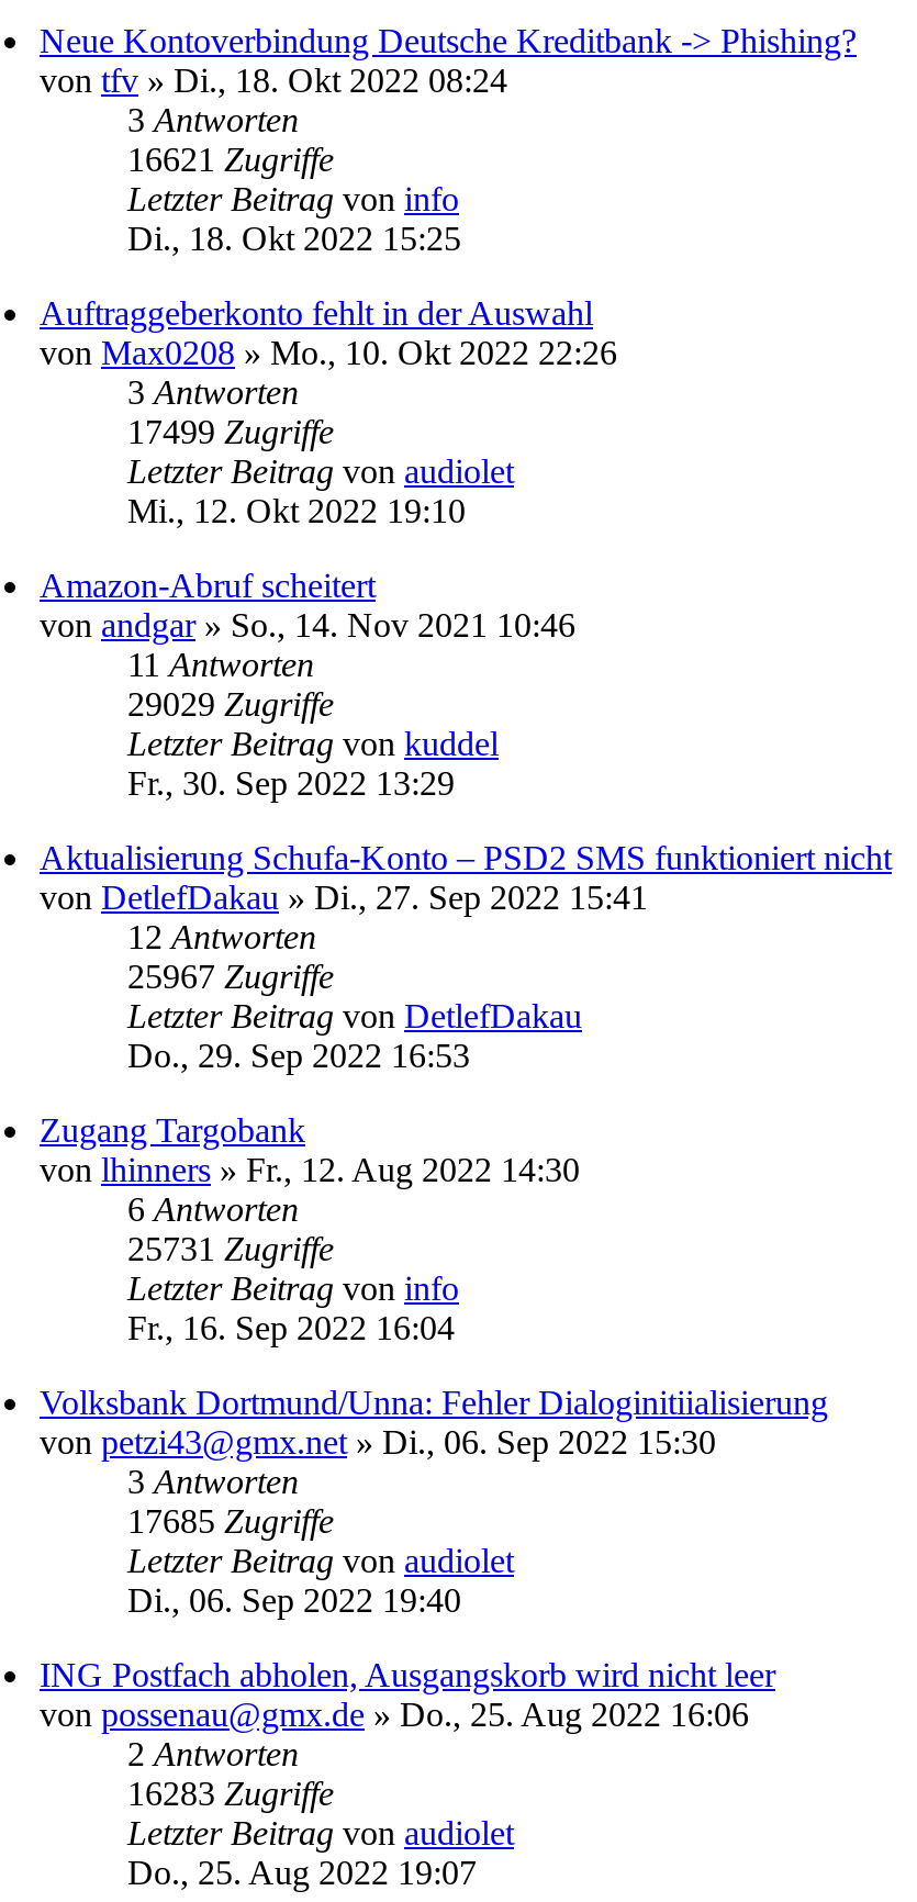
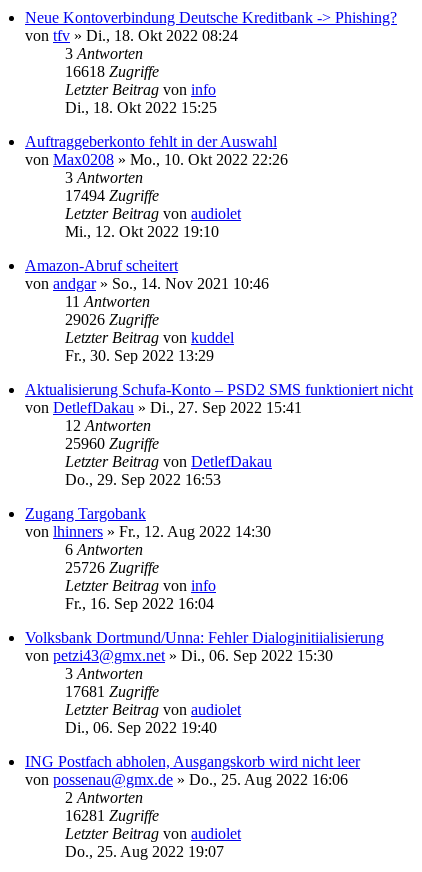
- 16621 Zugriffe
+ 16618 Zugriffe

- 17499 Zugriffe
+ 17494 Zugriffe

- 29029 Zugriffe
+ 29026 Zugriffe

- 25967 Zugriffe
+ 25960 Zugriffe

- 25731 Zugriffe
+ 25726 Zugriffe

- 17685 Zugriffe
+ 17681 Zugriffe

- 16283 Zugriffe
+ 16281 Zugriffe
